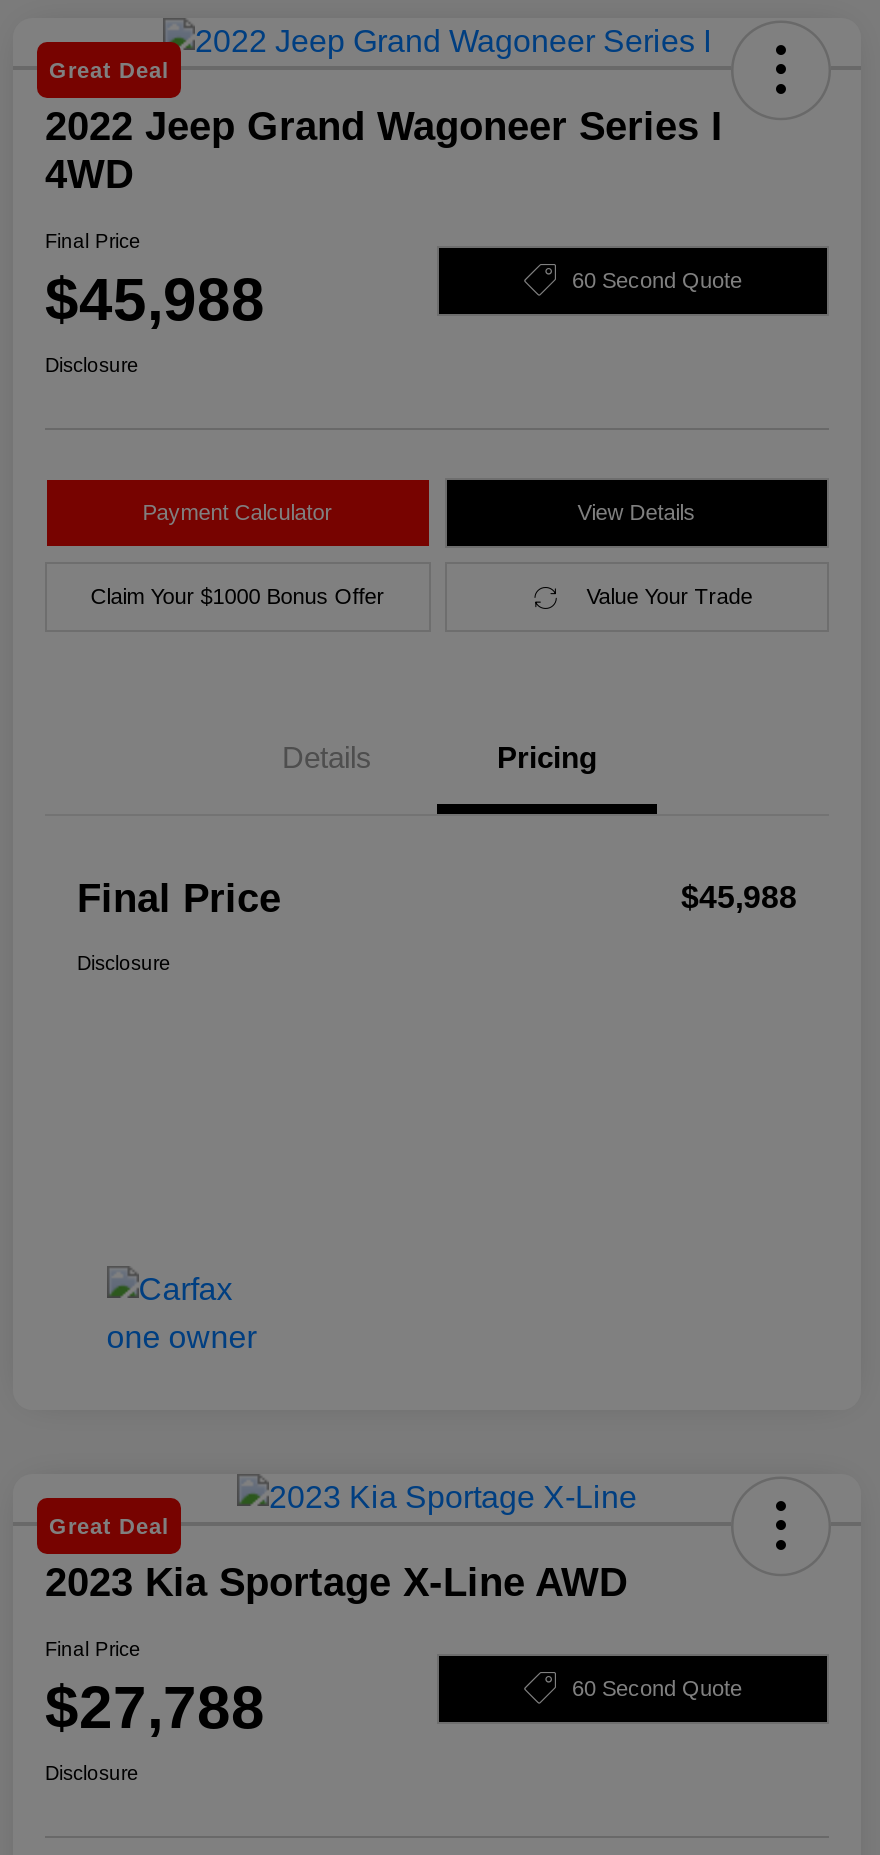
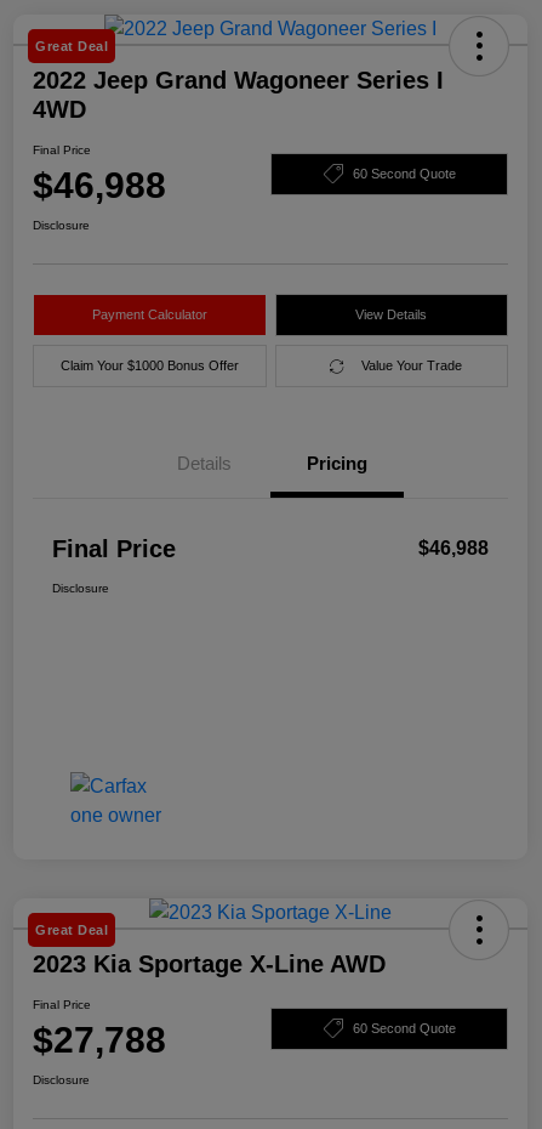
- $45,988
+ $46,988

- $45,988
+ $46,988
